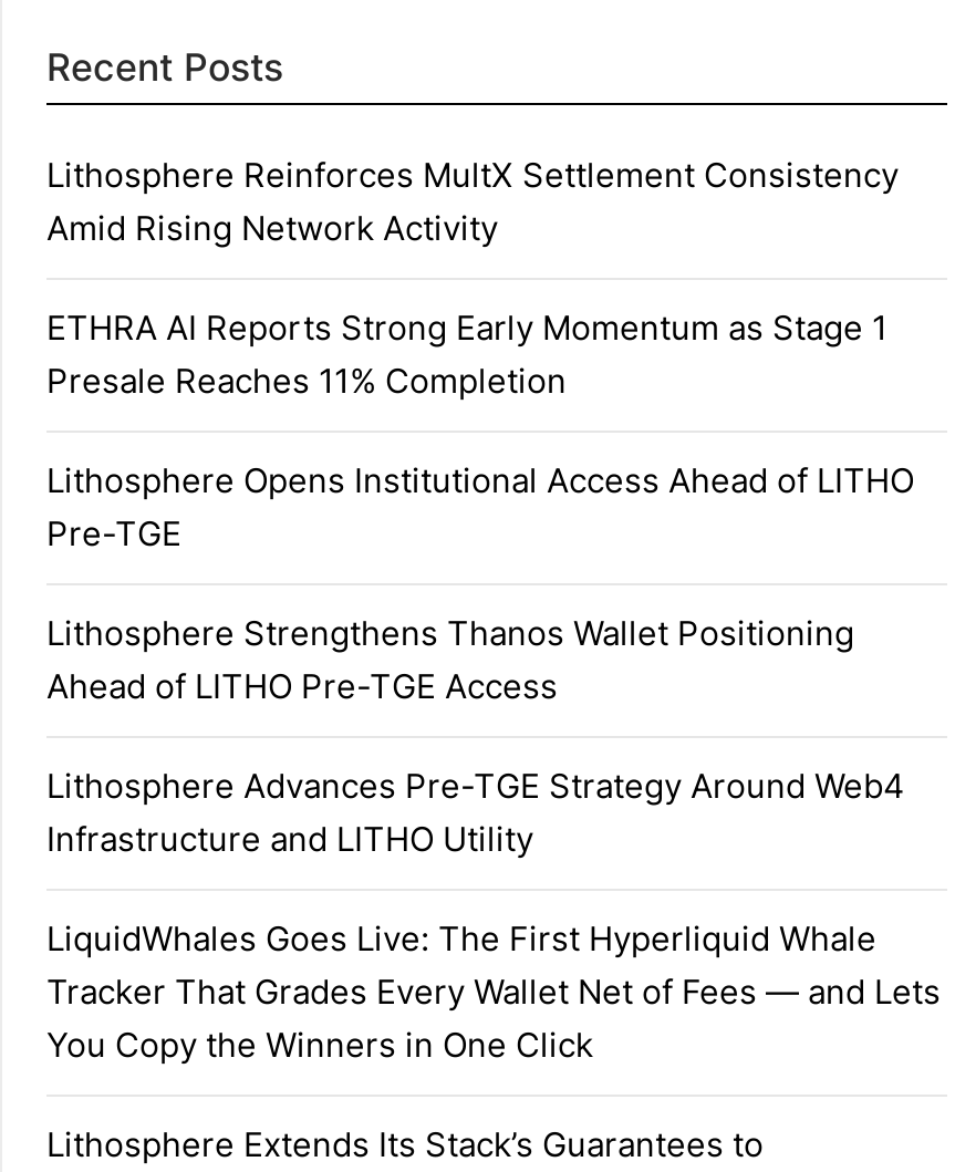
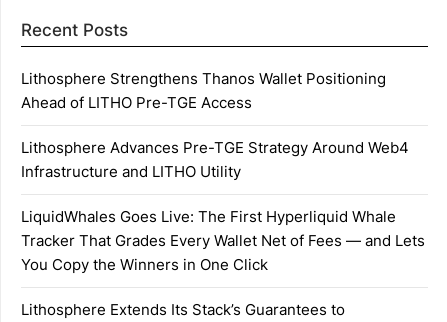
- Lithosphere Reinforces MultX Settlement Consistency
- Amid Rising Network Activity
- ETHRA AI Reports Strong Early Momentum as Stage 1
- Presale Reaches 11% Completion
- Lithosphere Opens Institutional Access Ahead of LITHO
- Pre-TGE
